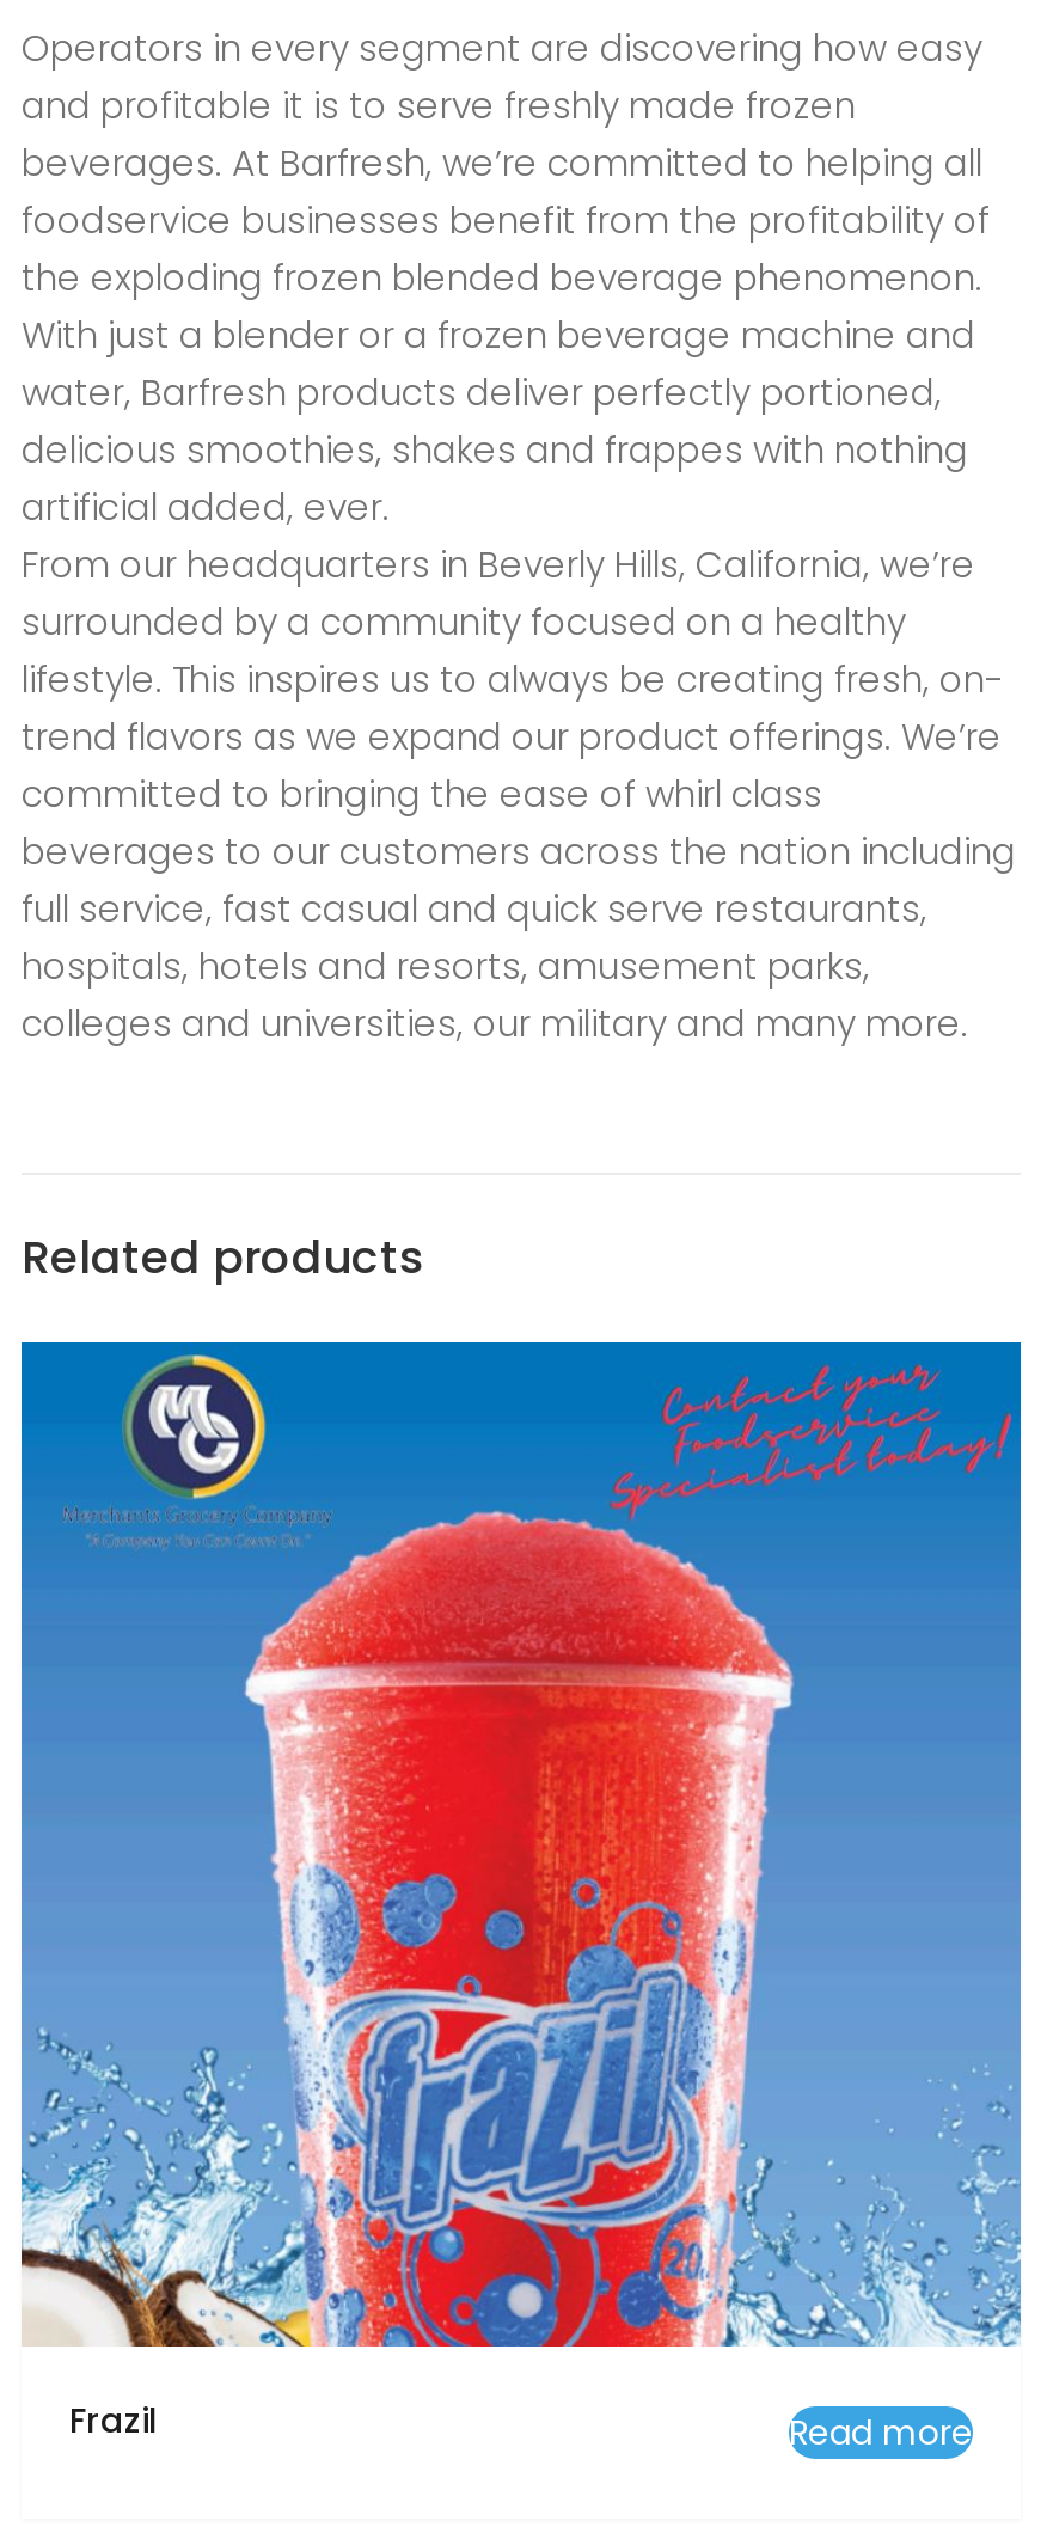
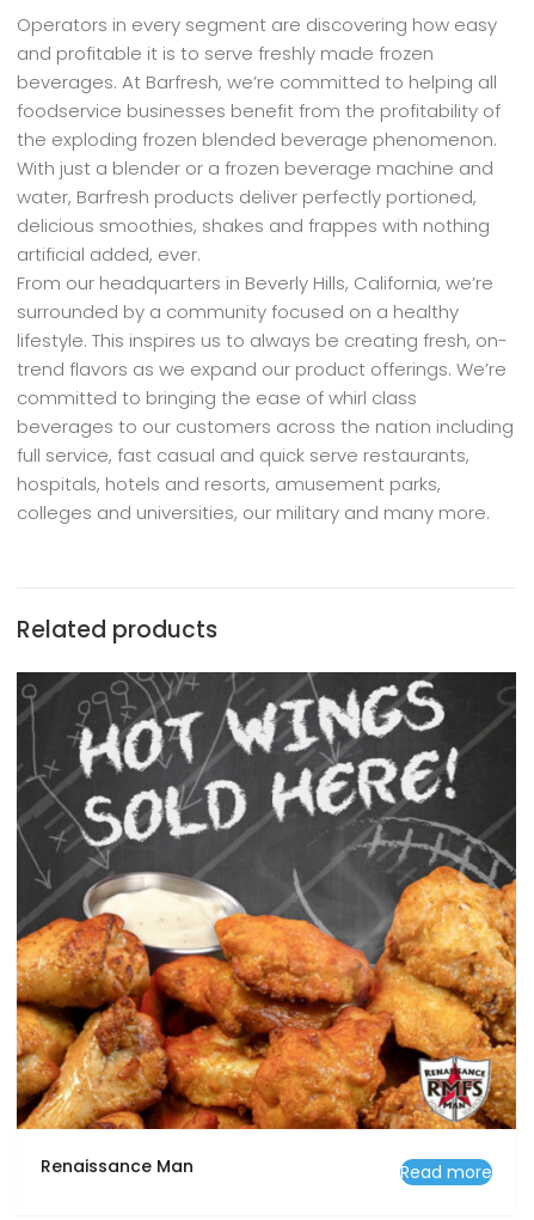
- [image]
- Frazil
+ [image]
+ Renaissance Man
